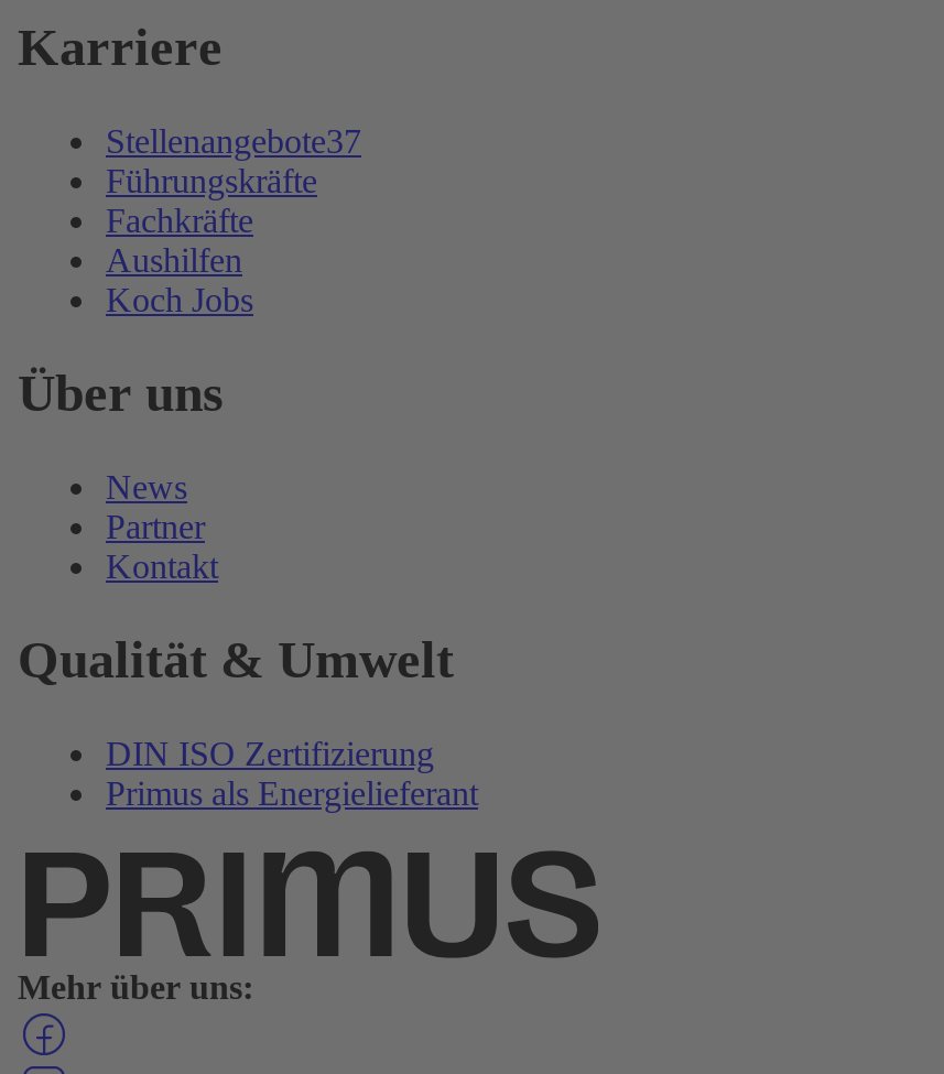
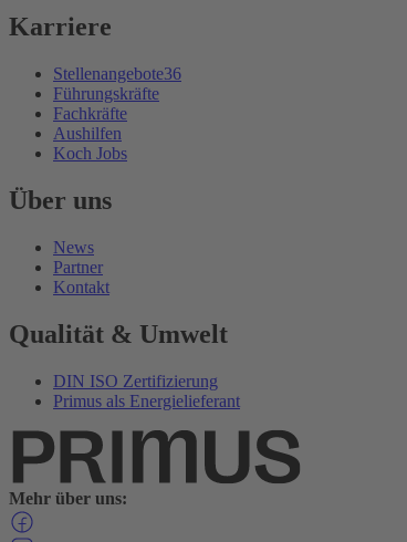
- Stellenangebote37
+ Stellenangebote36
